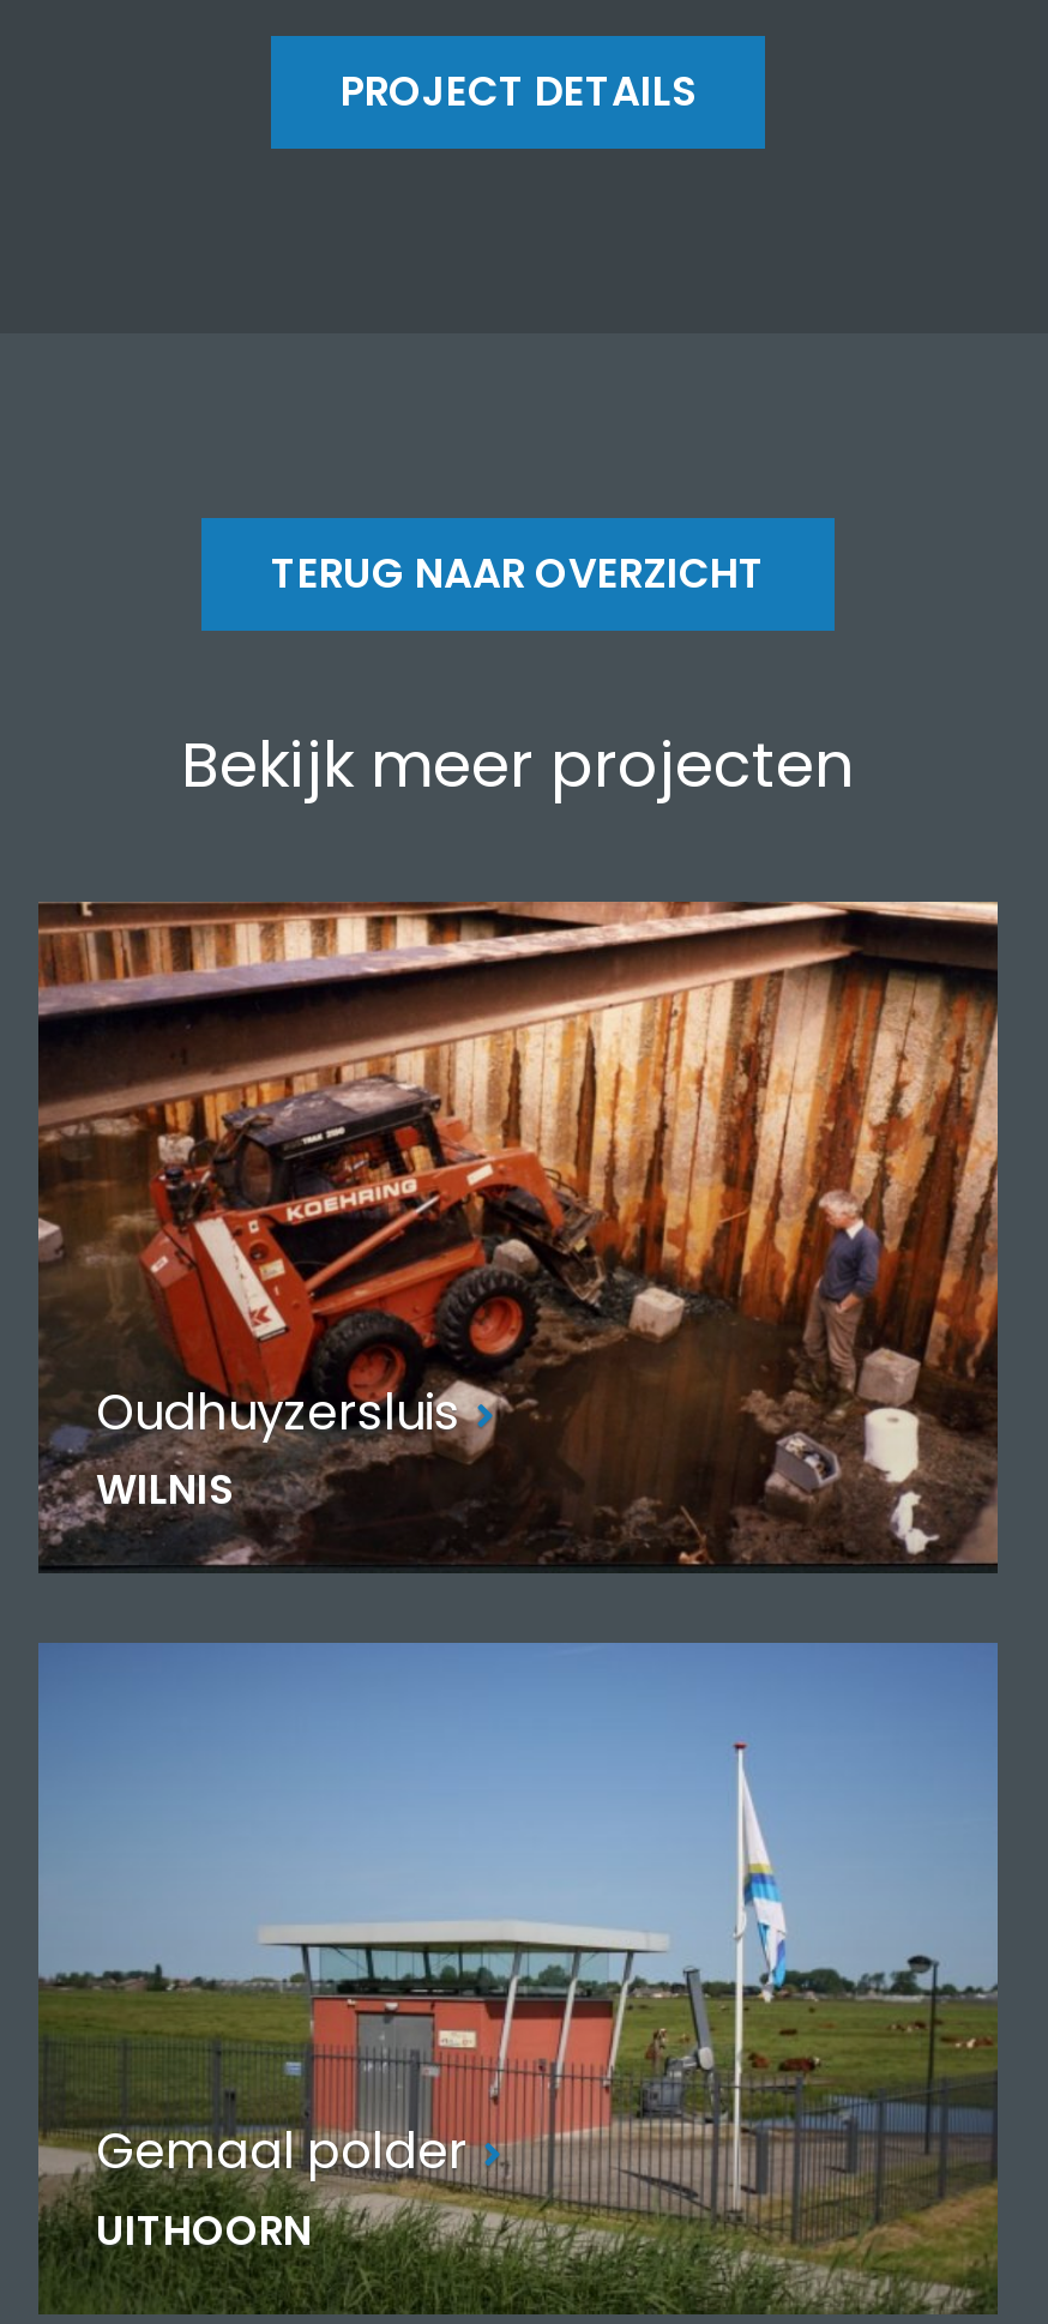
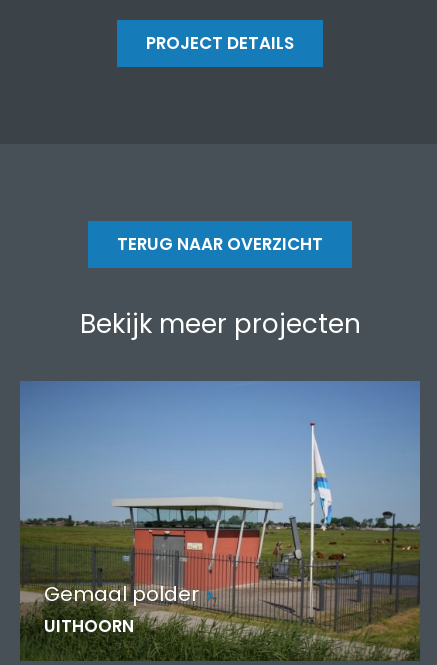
- [image]
- Oudhuyzersluis
- WILNIS
